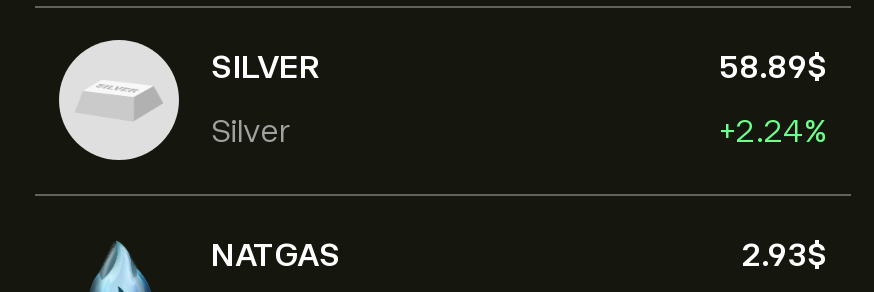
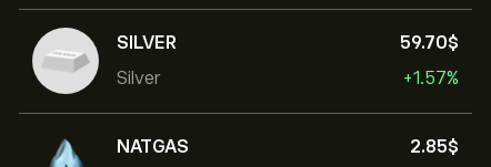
- 58.89$
+ 59.70$

- +2.24%
+ +1.57%

- 2.93$
+ 2.85$
